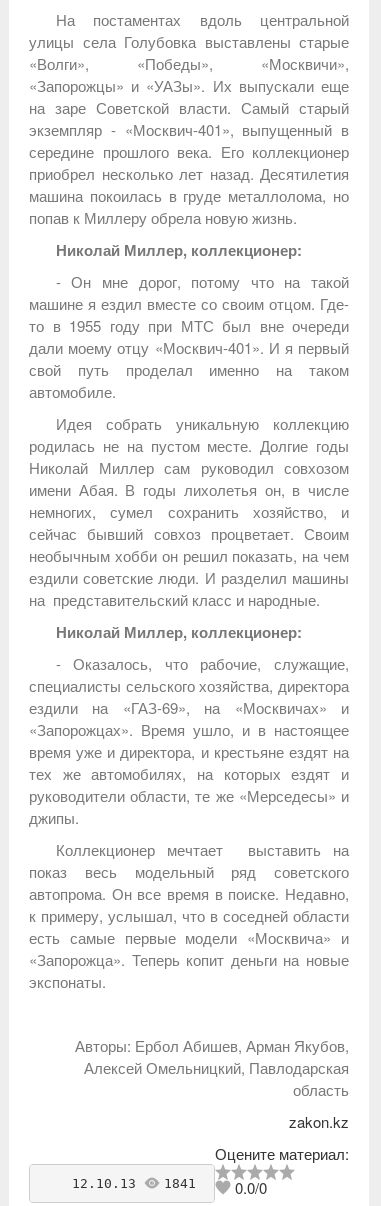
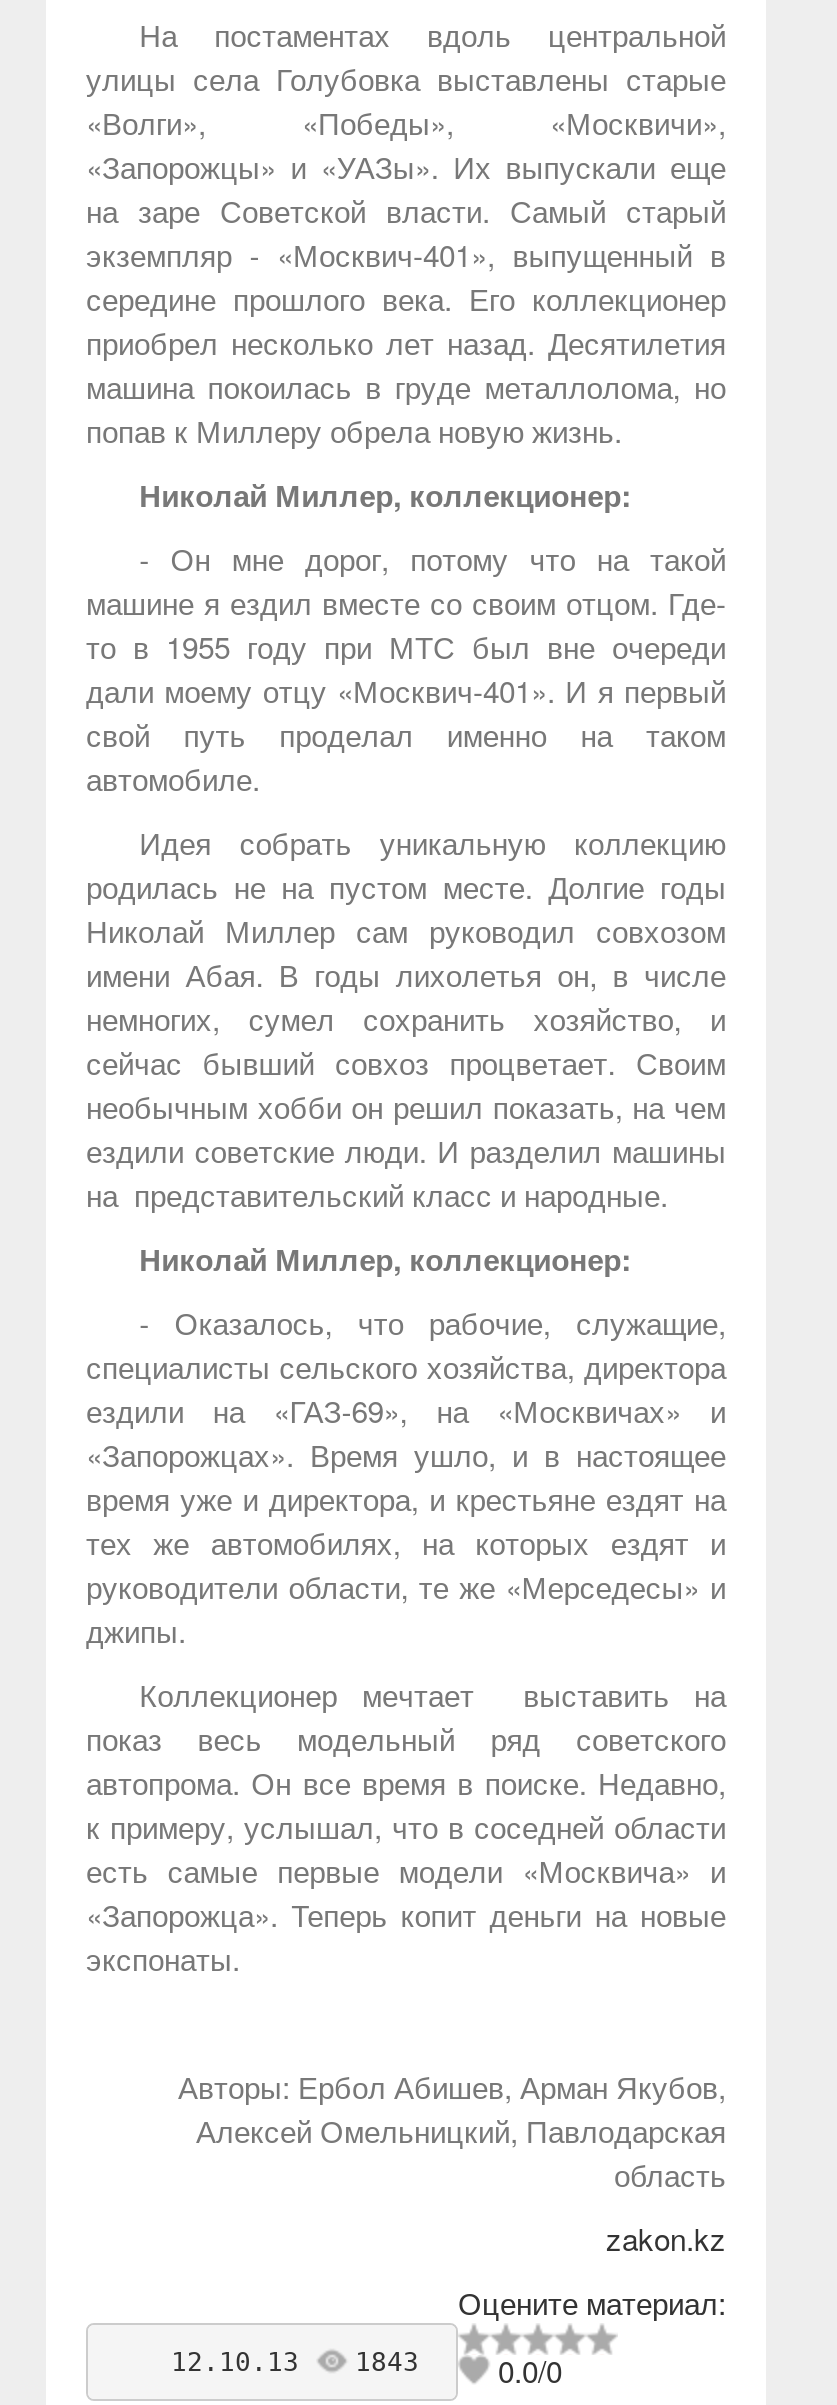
- 12.10.13 1841
+ 12.10.13 1843
